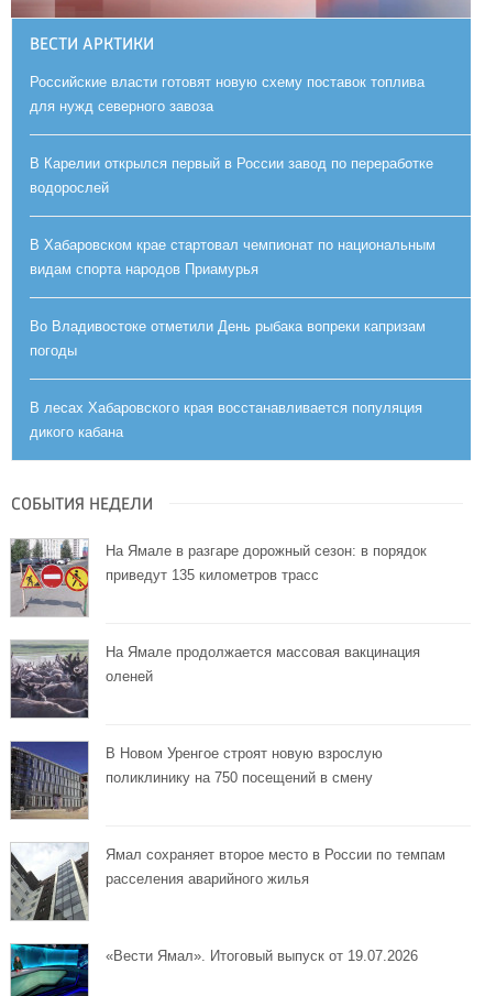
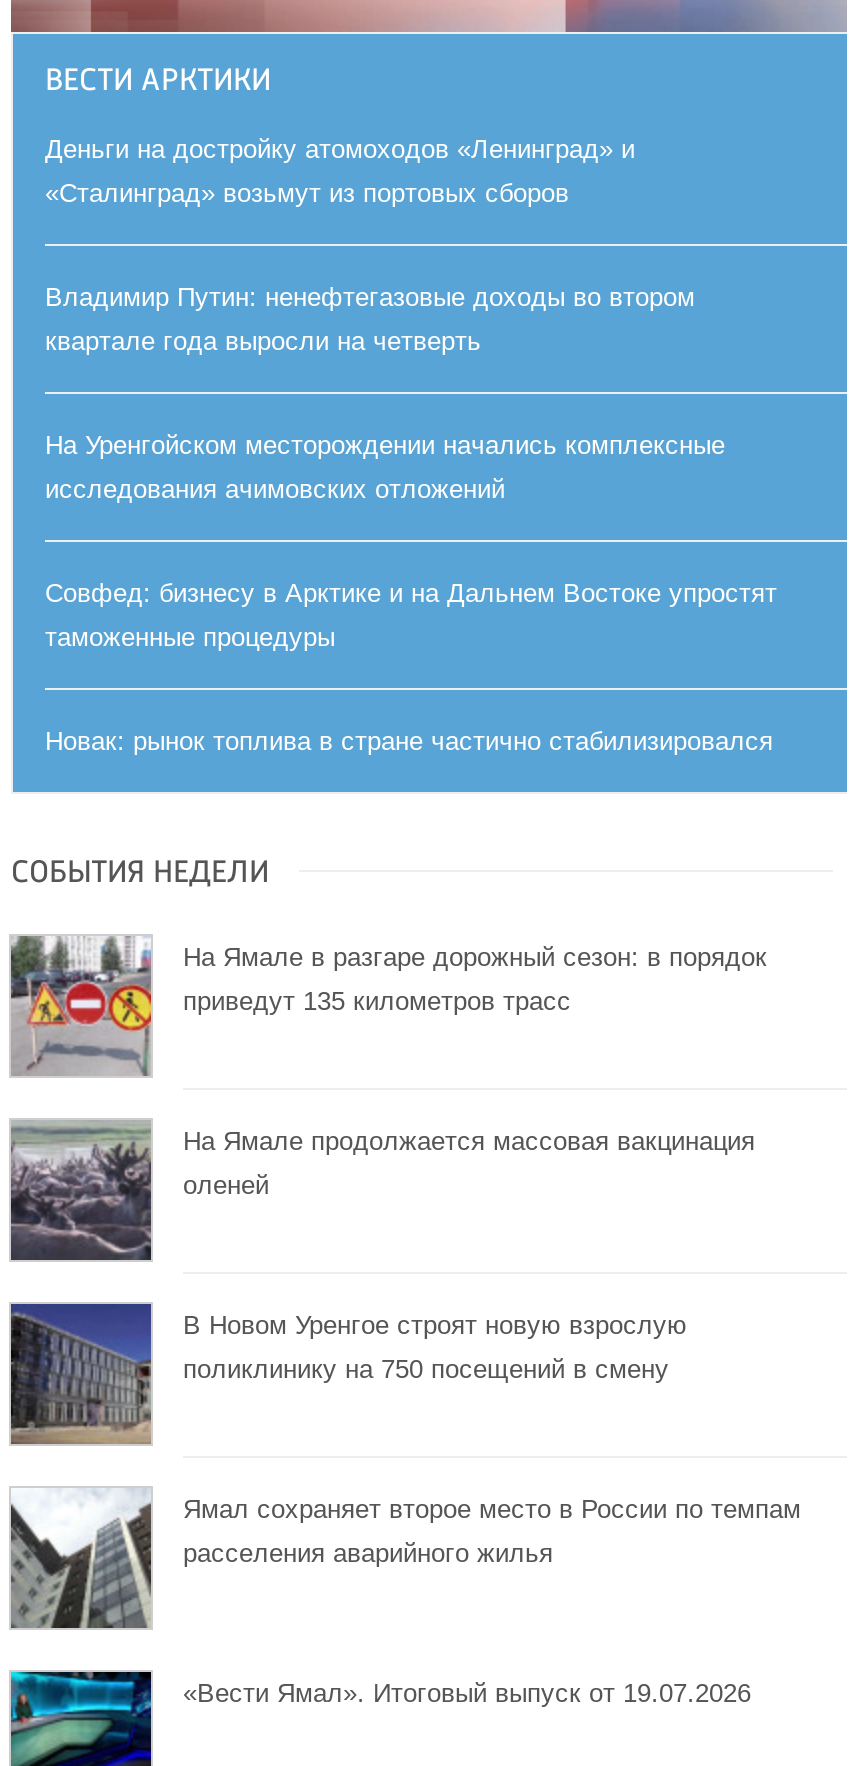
- Российские власти готовят новую схему поставок топлива
- для нужд северного завоза
- В Карелии открылся первый в России завод по переработке
- водорослей
- В Хабаровском крае стартовал чемпионат по национальным
- видам спорта народов Приамурья
- Во Владивостоке отметили День рыбака вопреки капризам
- погоды
- В лесах Хабаровского края восстанавливается популяция
- дикого кабана
+ Деньги на достройку атомоходов «Ленинград» и
+ «Сталинград» возьмут из портовых сборов
+ Владимир Путин: ненефтегазовые доходы во втором
+ квартале года выросли на четверть
+ На Уренгойском месторождении начались комплексные
+ исследования ачимовских отложений
+ Совфед: бизнесу в Арктике и на Дальнем Востоке упростят
+ таможенные процедуры
+ Новак: рынок топлива в стране частично стабилизировался
